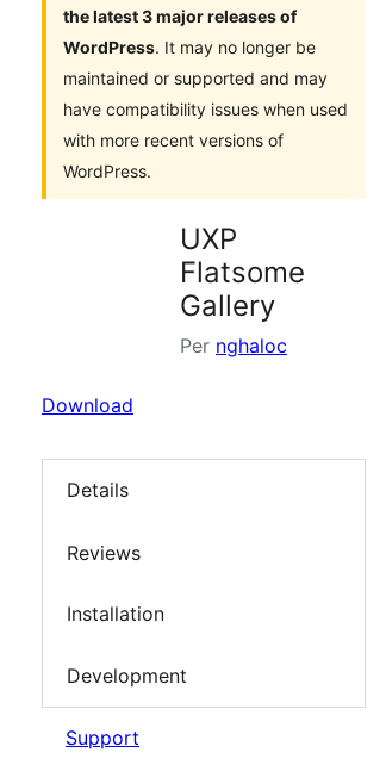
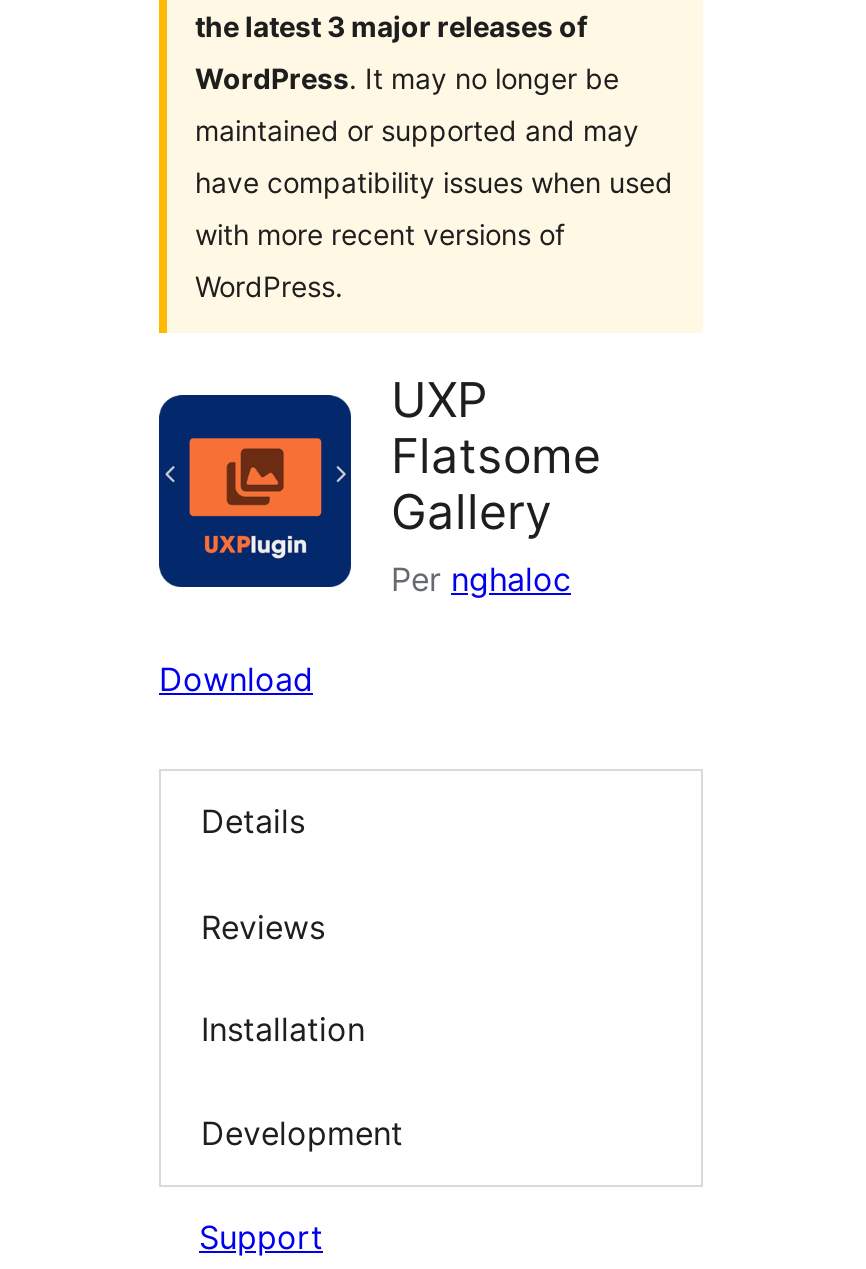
+ [image]
